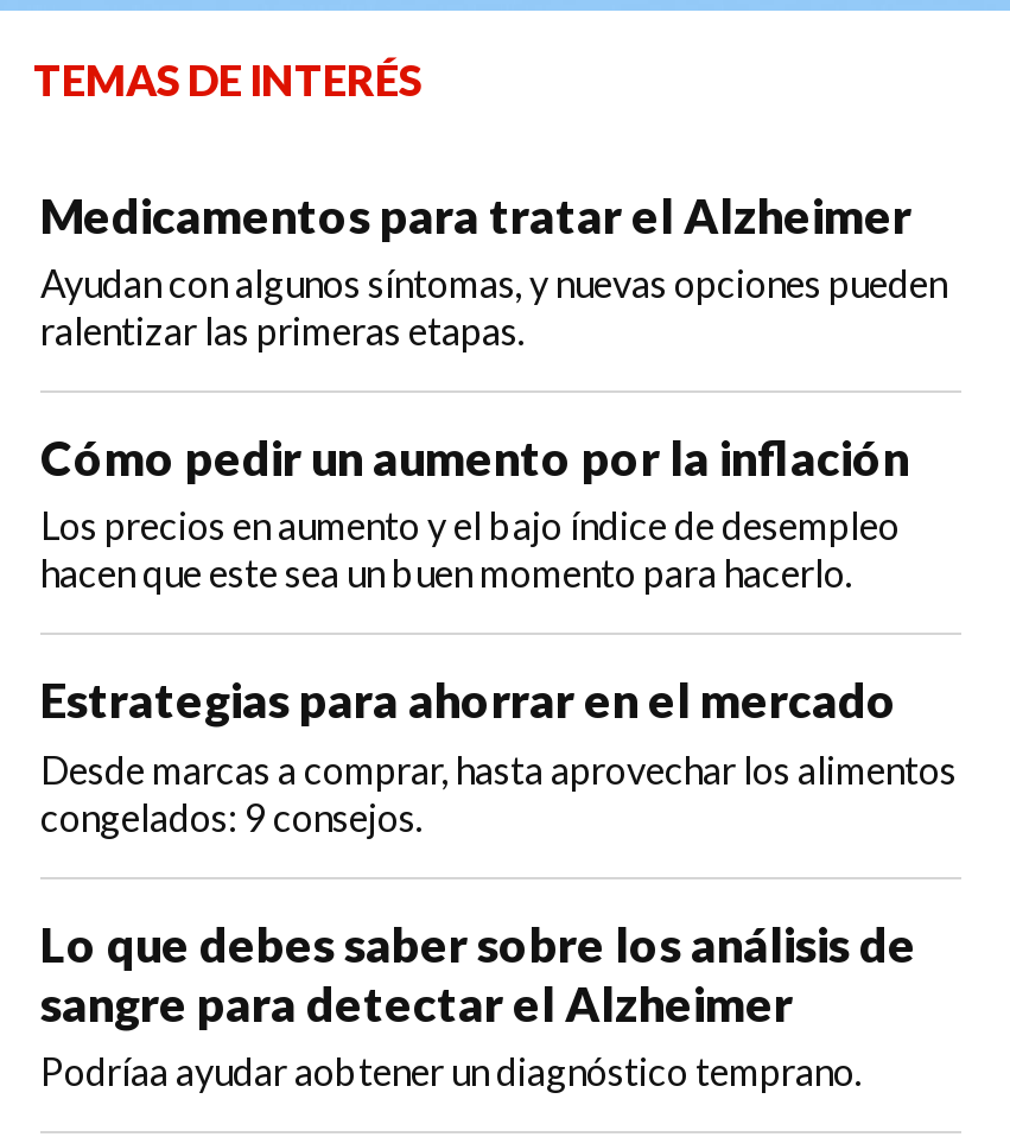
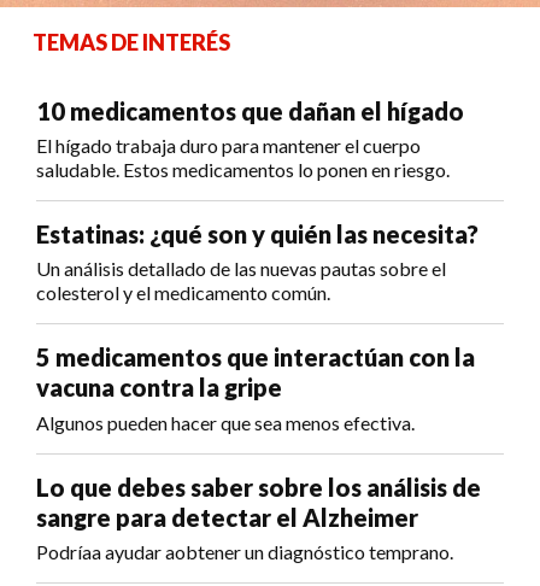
- Medicamentos para tratar el Alzheimer
- Ayudan con algunos síntomas, y nuevas opciones pueden
- ralentizar las primeras etapas.
+ 10 medicamentos que dañan el hígado
+ El hígado trabaja duro para mantener el cuerpo
+ saludable. Estos medicamentos lo ponen en riesgo.

- Cómo pedir un aumento por la inflación
- Los precios en aumento y el bajo índice de desempleo
- hacen que este sea un buen momento para hacerlo.
+ Estatinas: ¿qué son y quién las necesita?
+ Un análisis detallado de las nuevas pautas sobre el
+ colesterol y el medicamento común.

- Estrategias para ahorrar en el mercado
- Desde marcas a comprar, hasta aprovechar los alimentos
- congelados: 9 consejos.
+ 5 medicamentos que interactúan con la
+ vacuna contra la gripe
+ Algunos pueden hacer que sea menos efectiva.
